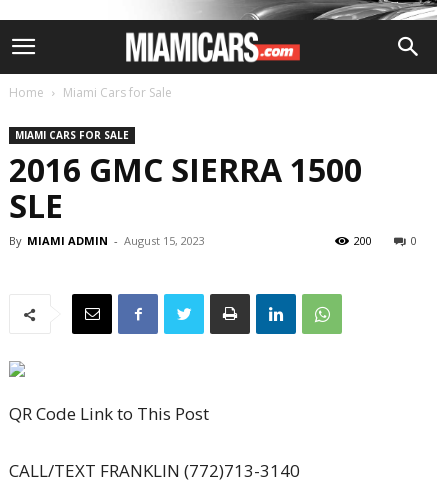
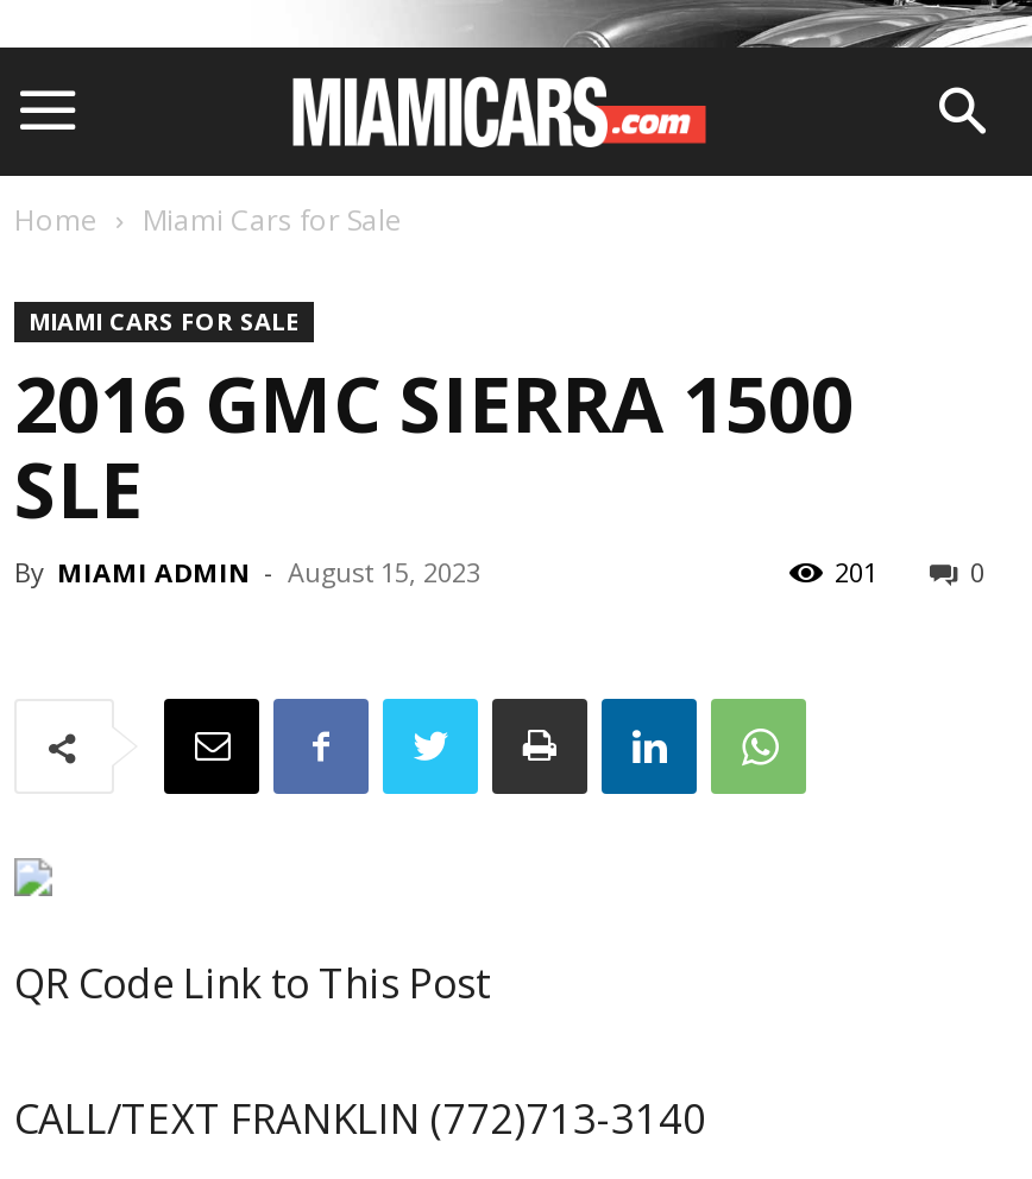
- 200
+ 201
